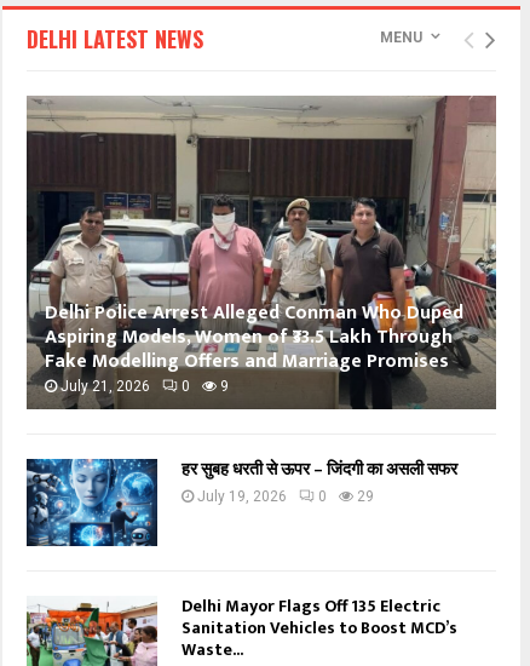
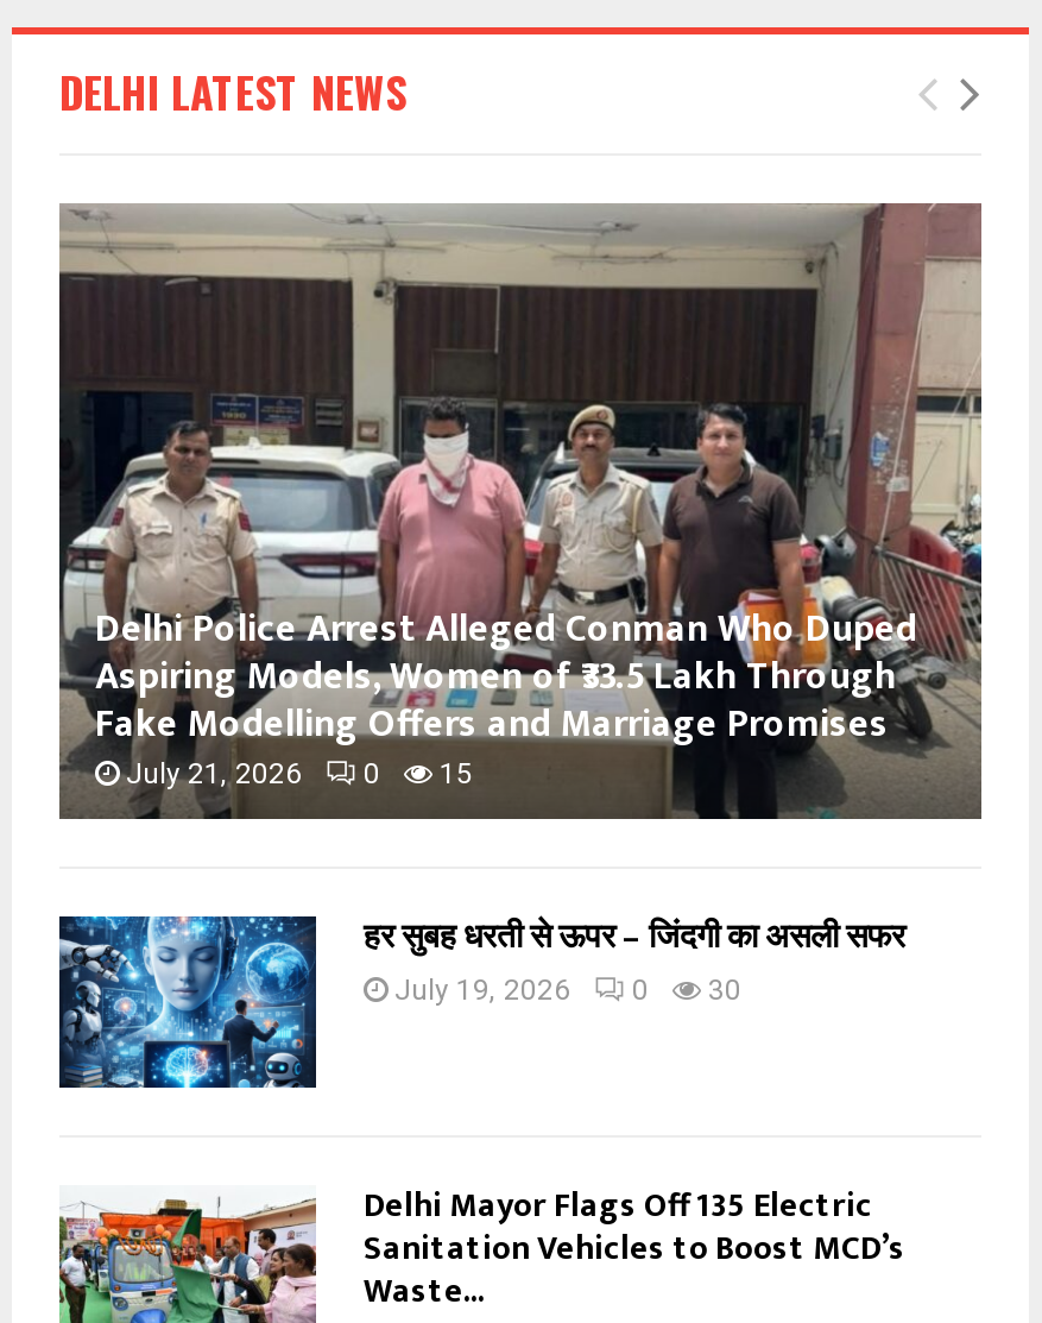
- MENU

- July 21, 2026 0 9
+ July 21, 2026 0 15

- July 19, 2026 0 29
+ July 19, 2026 0 30
